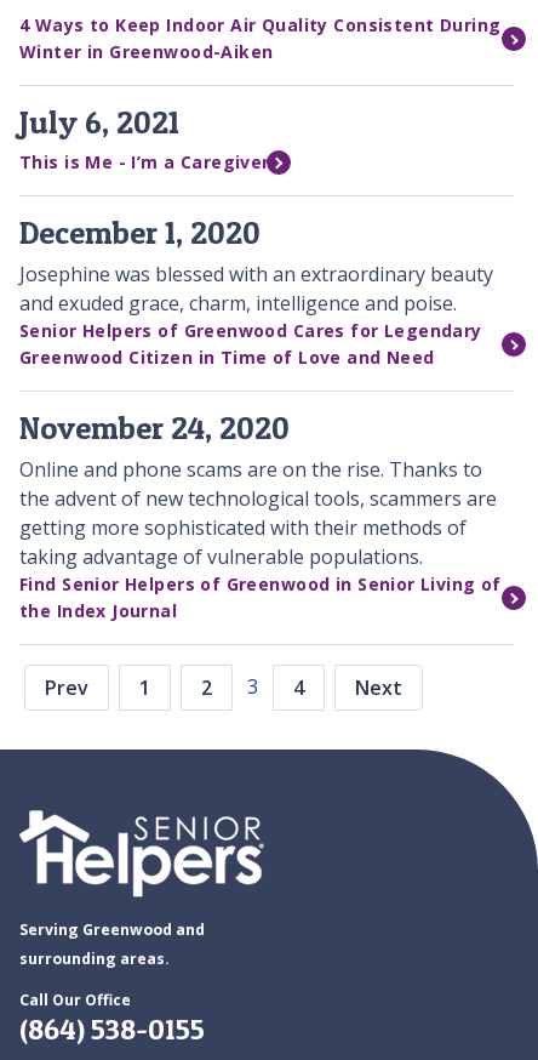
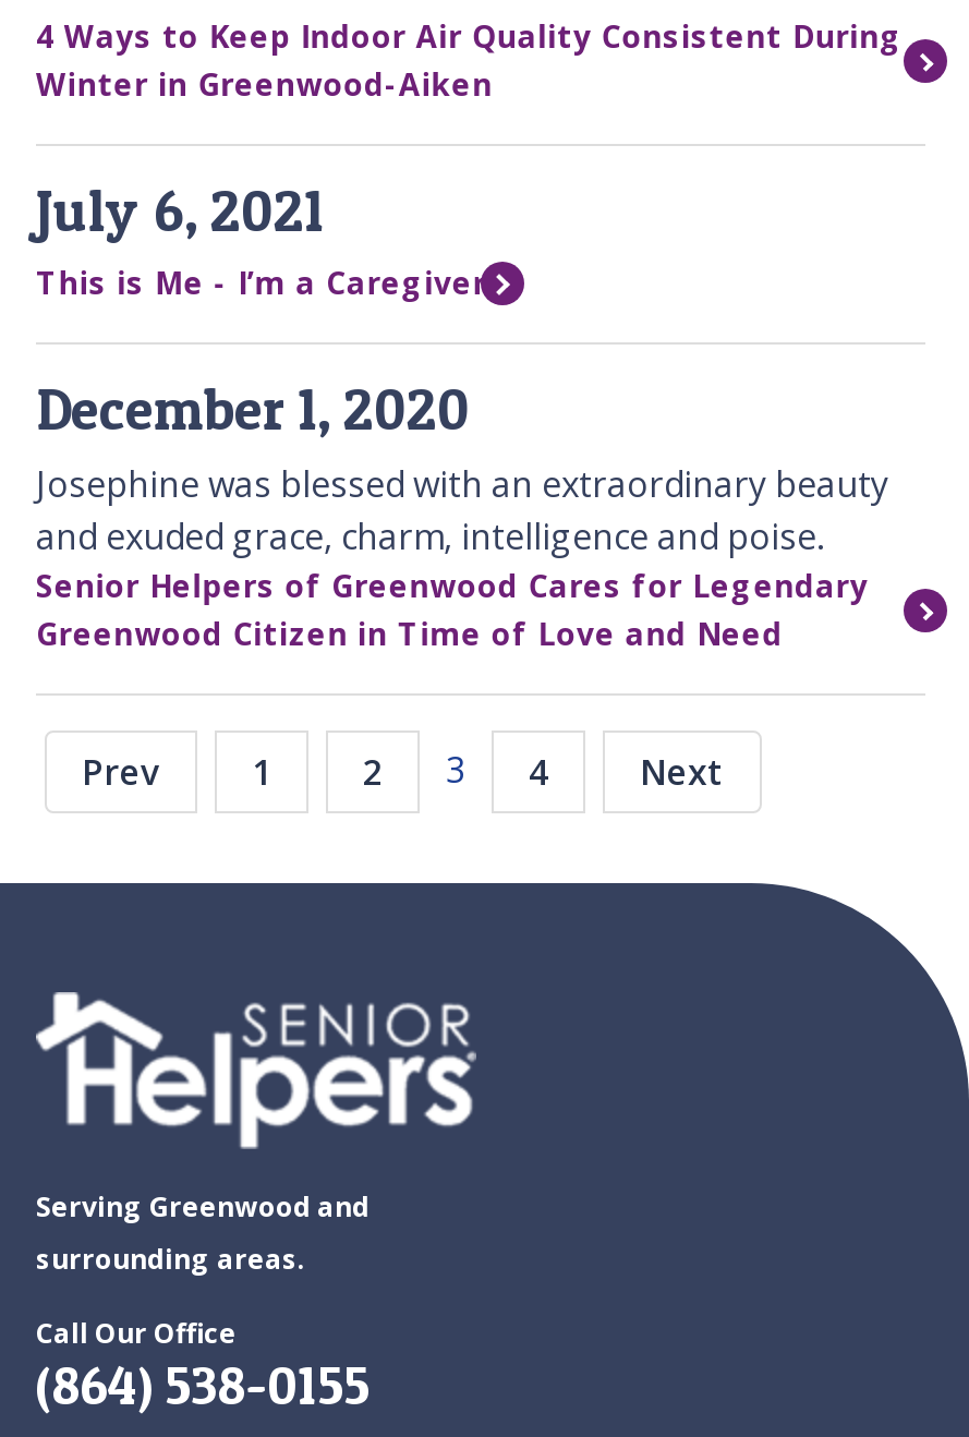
- November 24, 2020
- Online and phone scams are on the rise. Thanks to
- the advent of new technological tools, scammers are
- getting more sophisticated with their methods of
- taking advantage of vulnerable populations.
- Find Senior Helpers of Greenwood in Senior Living of
- the Index Journal
